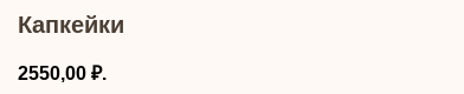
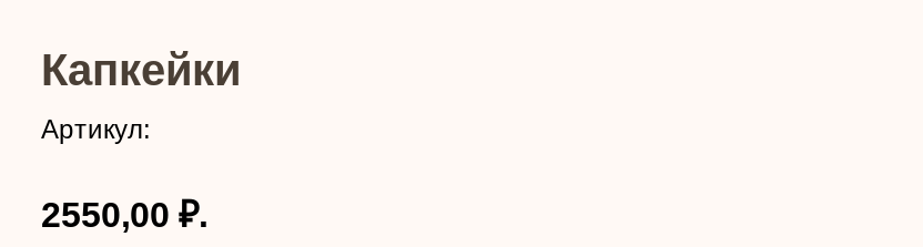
+ Артикул:
